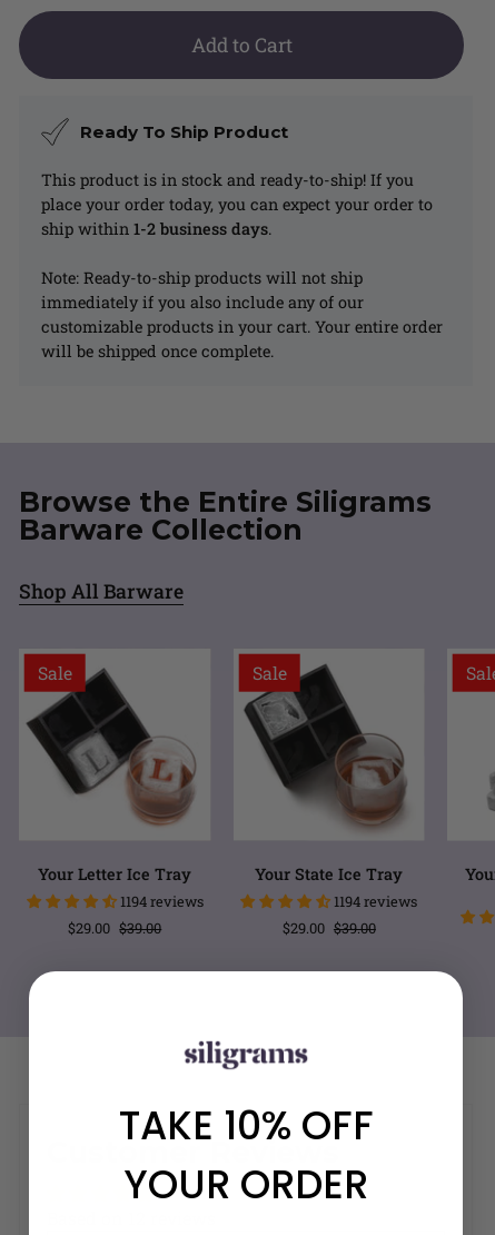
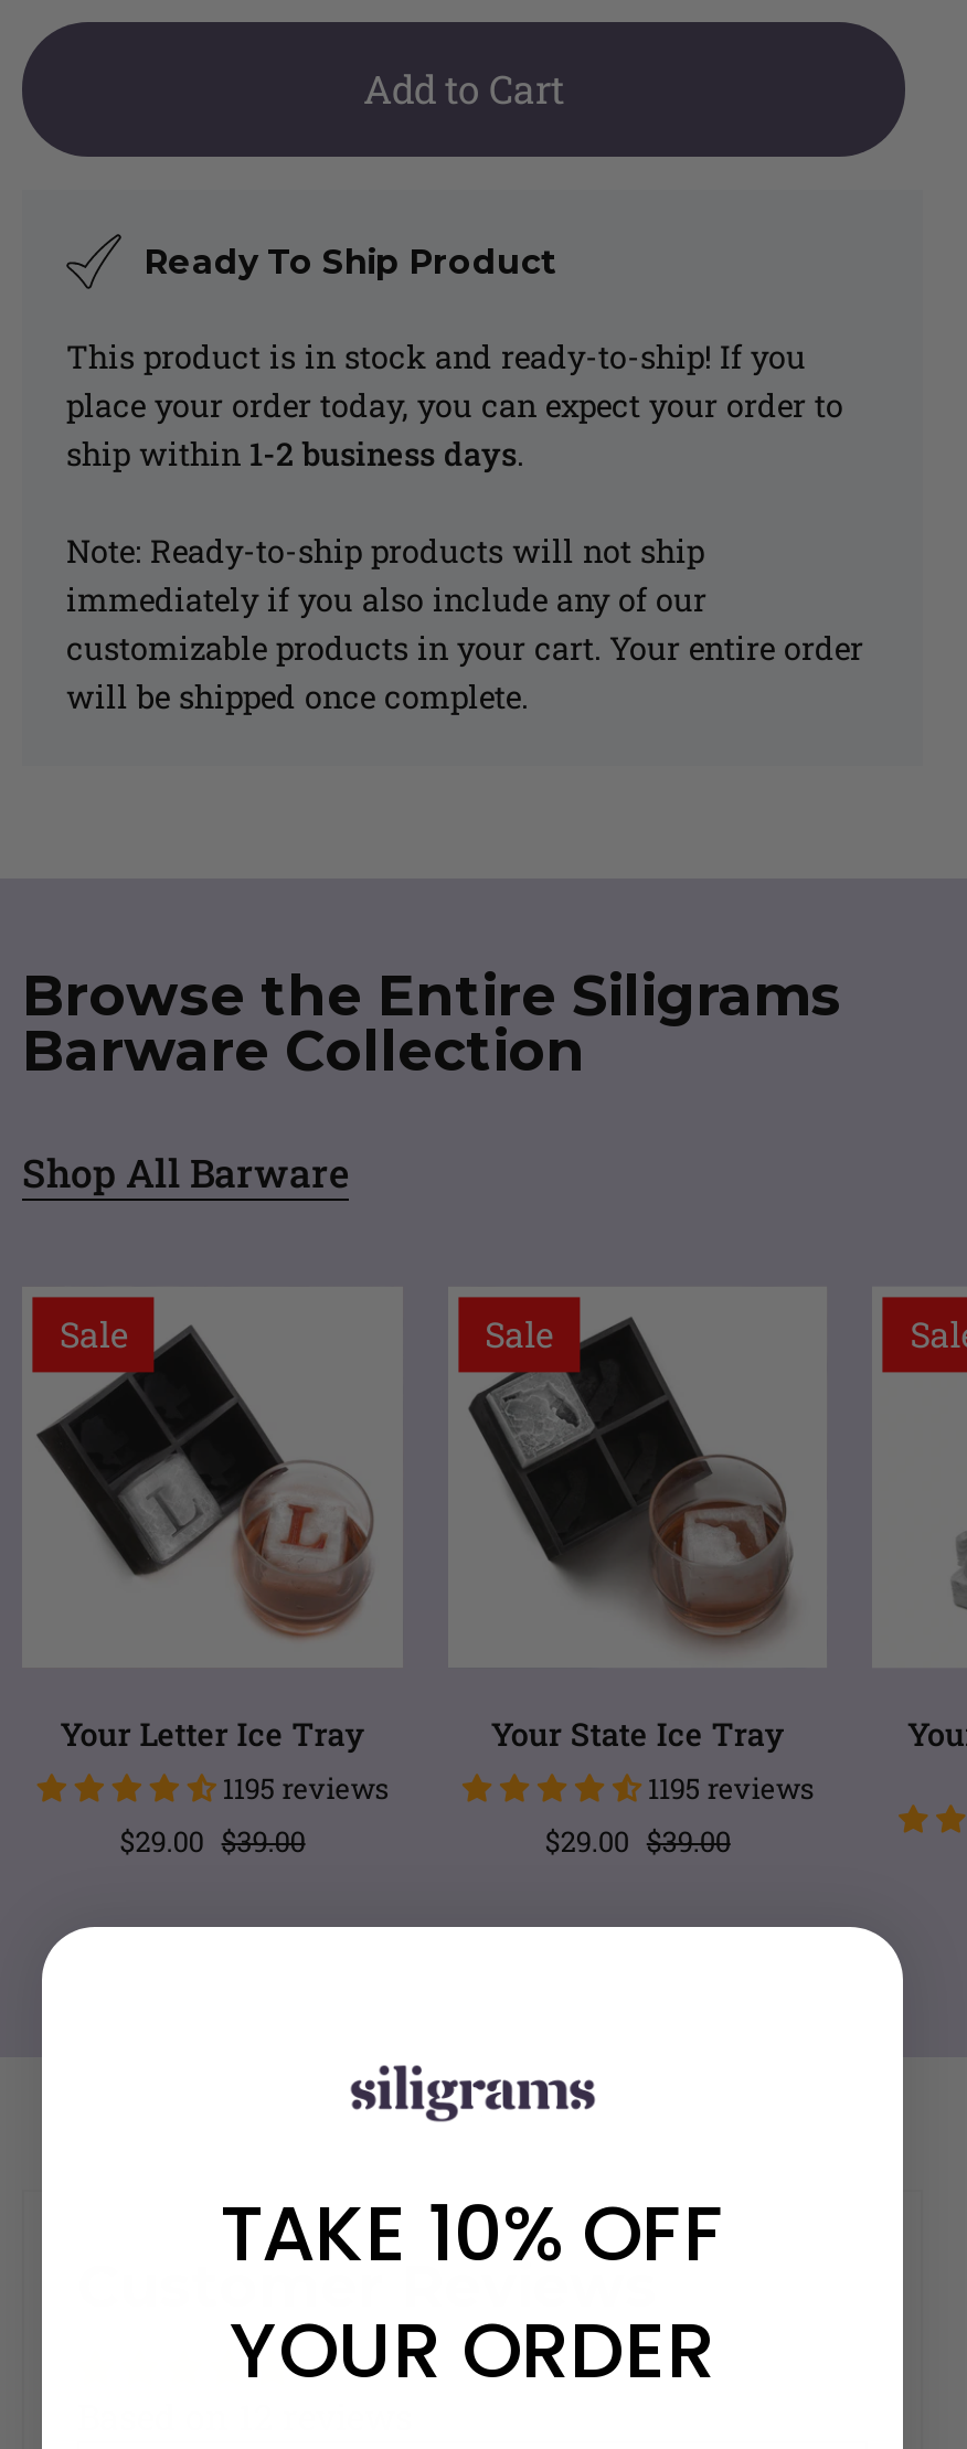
- 1194 reviews
+ 1195 reviews

- 1194 reviews
+ 1195 reviews
